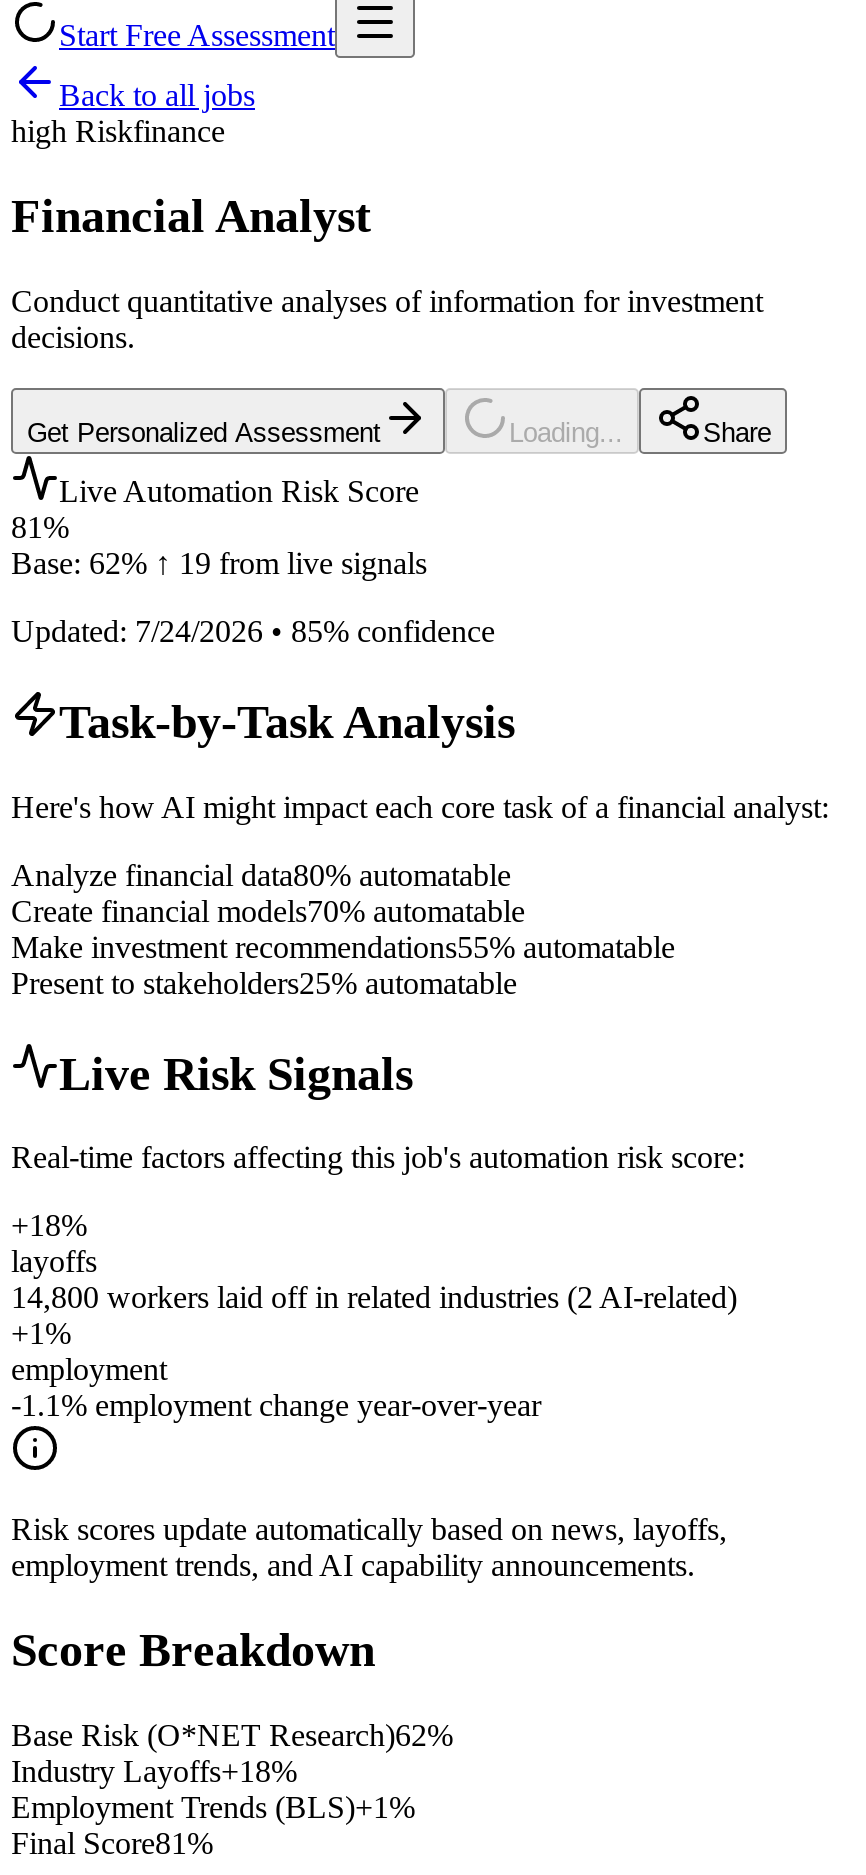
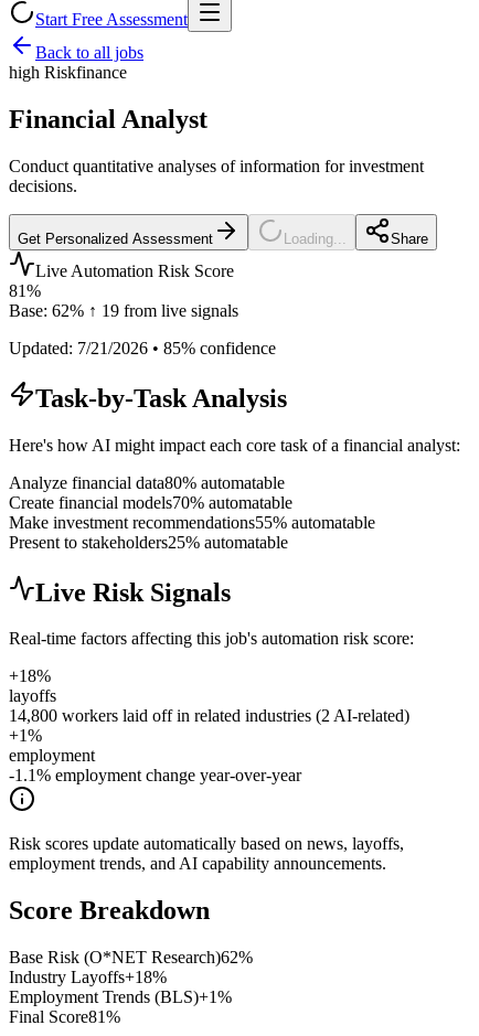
- Updated: 7/24/2026 • 85% confidence
+ Updated: 7/21/2026 • 85% confidence
